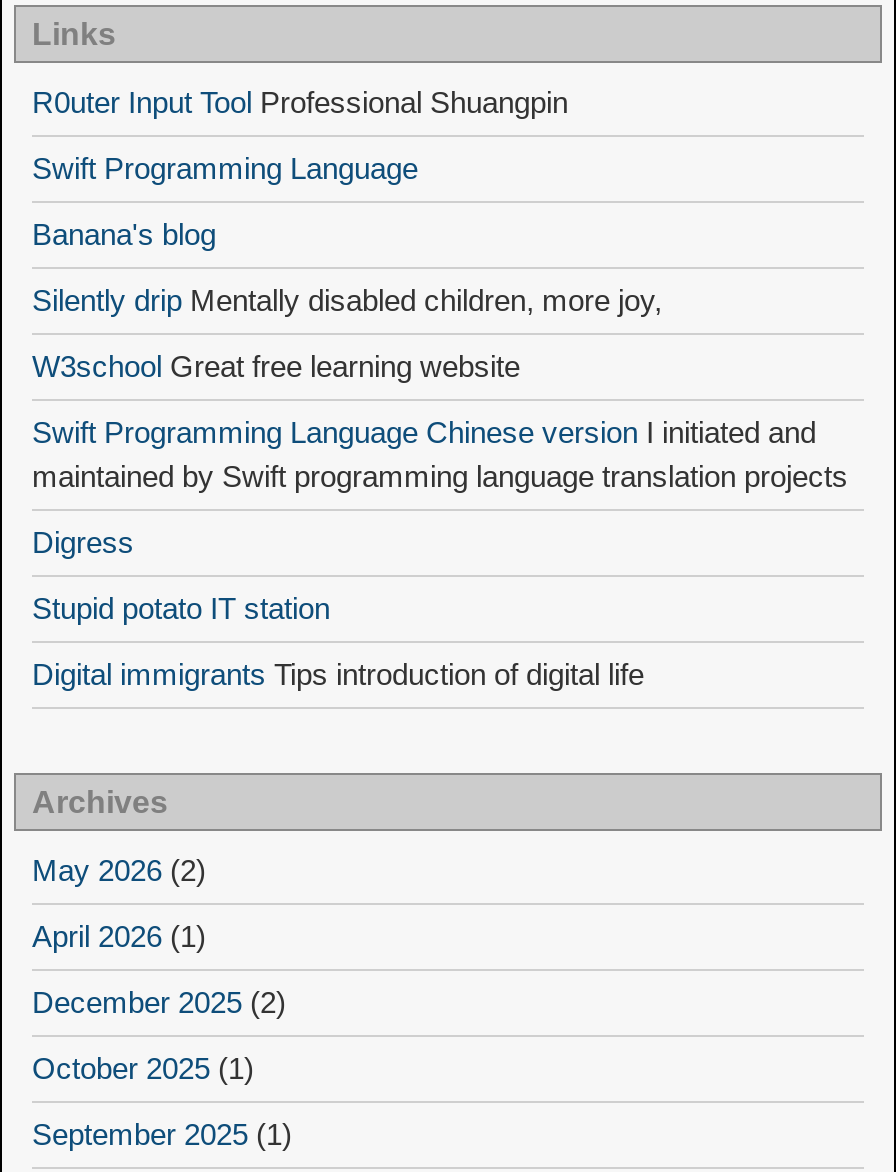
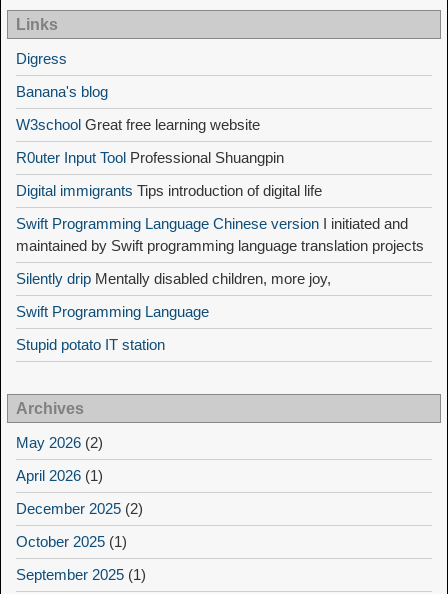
moved down: R0uter Input Tool Professional Shuangpin

moved down: Swift Programming Language

moved up: Banana's blog

moved down: Silently drip Mentally disabled children, more joy,

moved up: W3school Great free learning website

moved up: Digress

moved down: Stupid potato IT station

moved up: Digital immigrants Tips introduction of digital life
